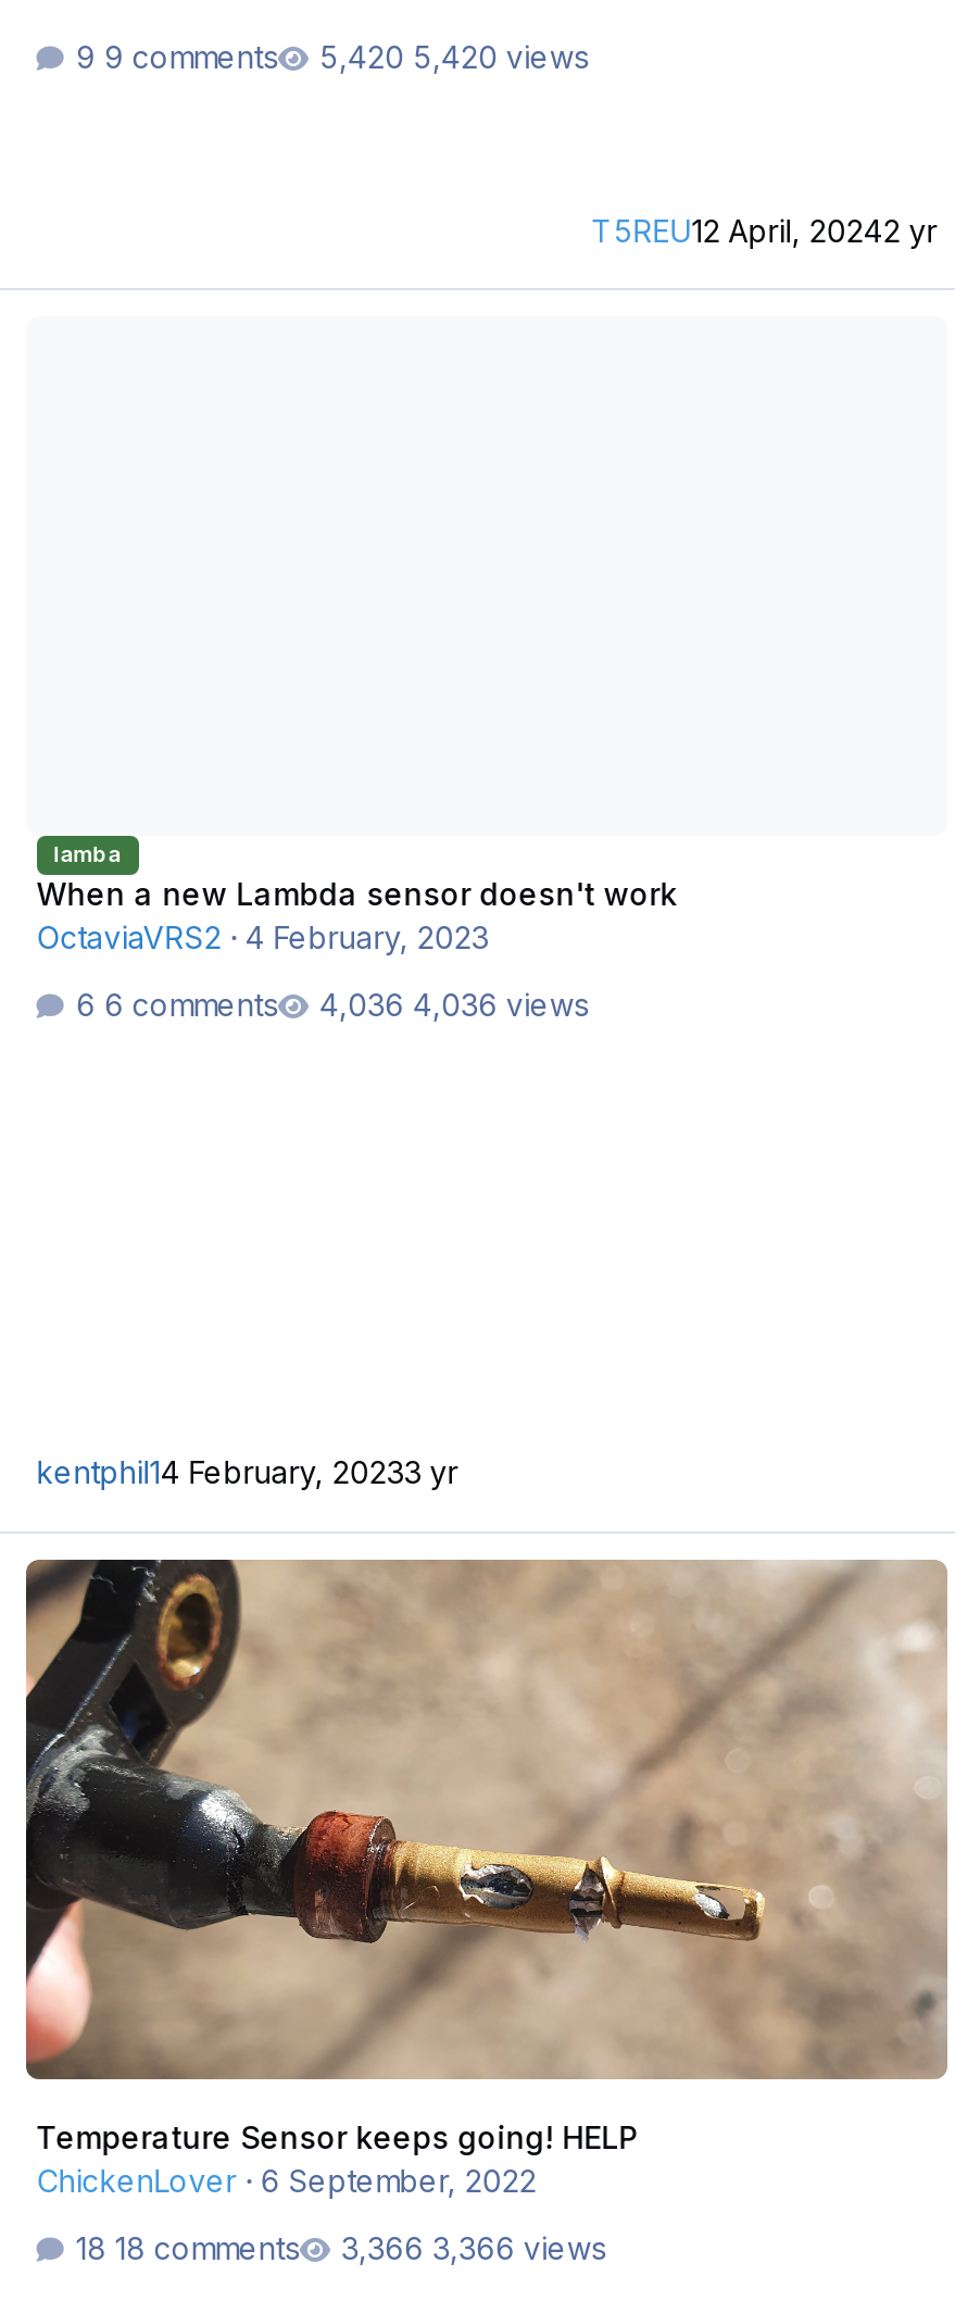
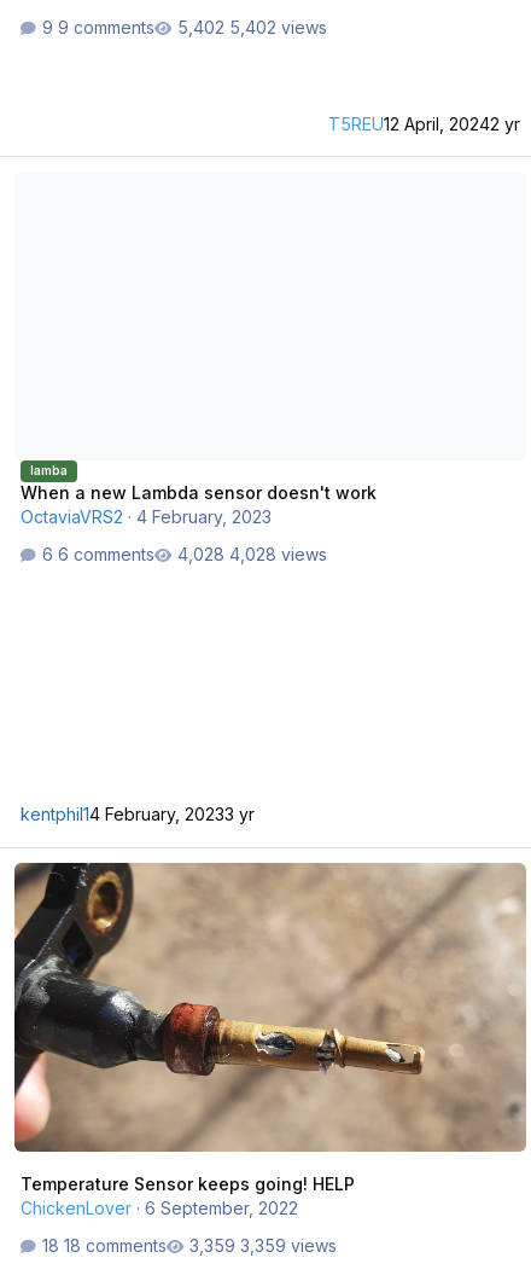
- 5,420 views
+ 5,402 views

- 4,036 views
+ 4,028 views

- 3,366 views
+ 3,359 views
